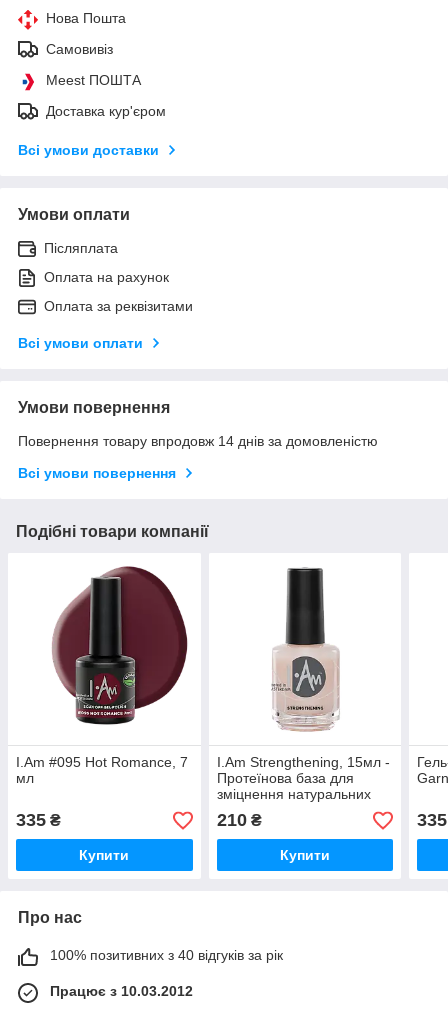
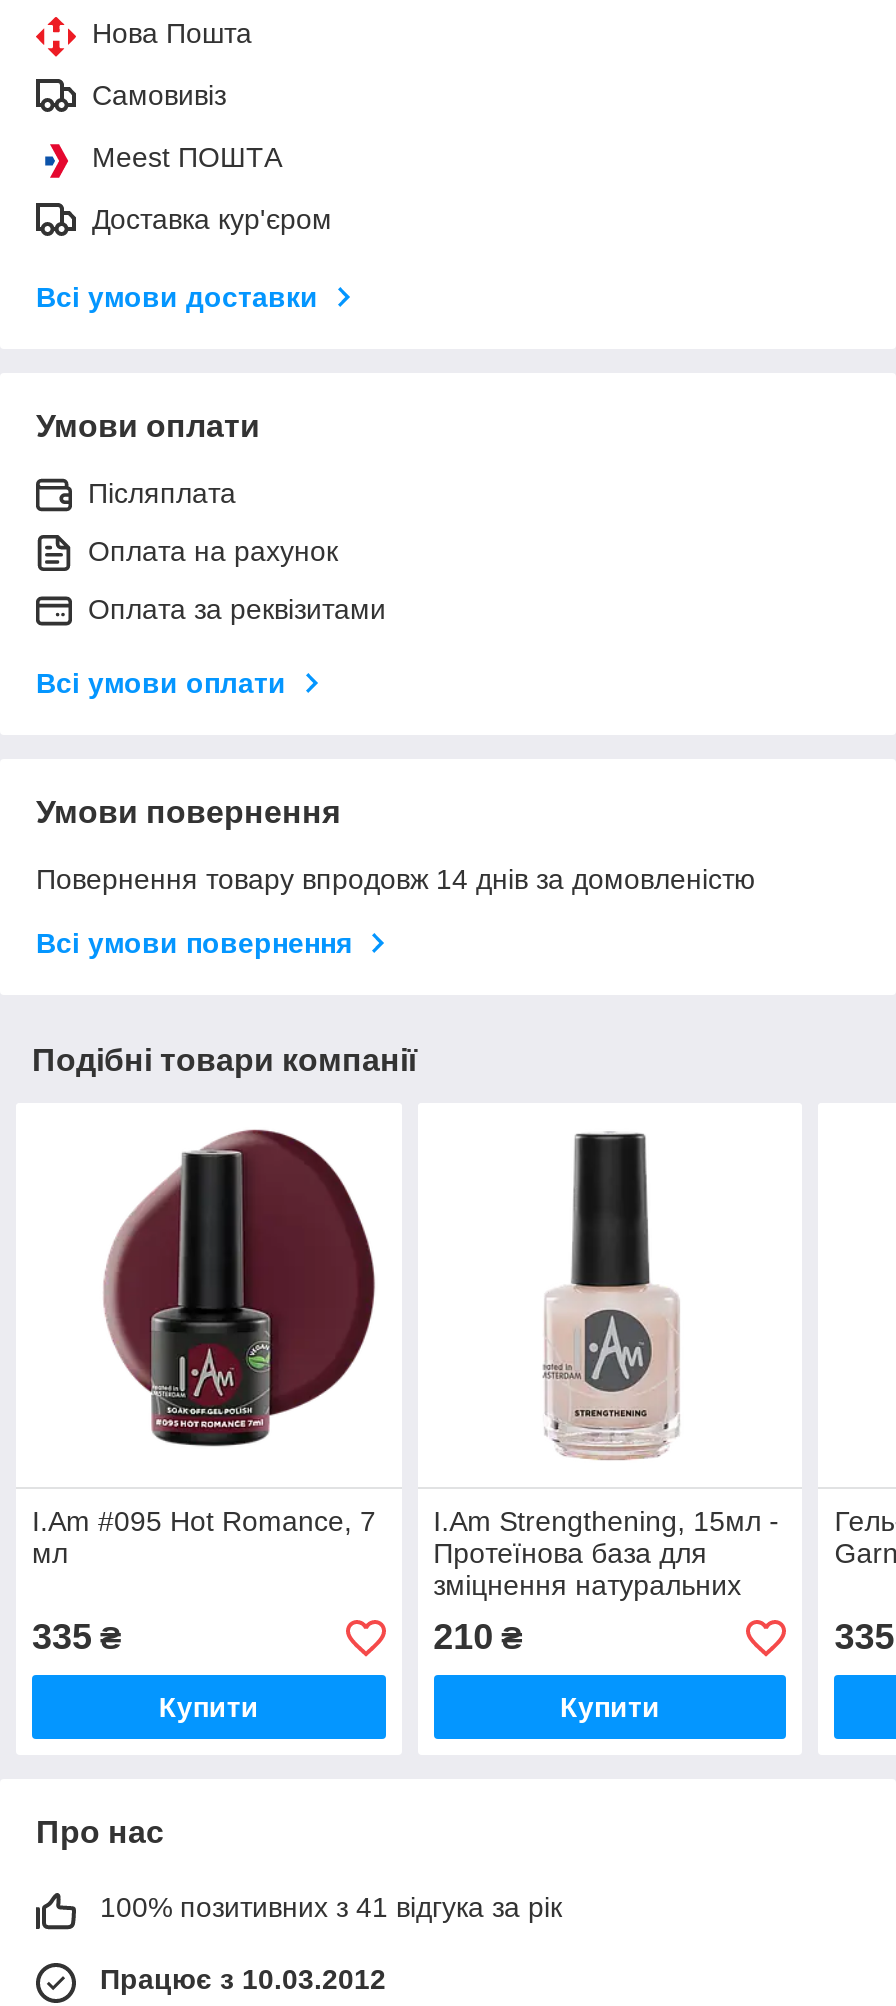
- 100% позитивних з 40 відгуків за рік
+ 100% позитивних з 41 відгука за рік
